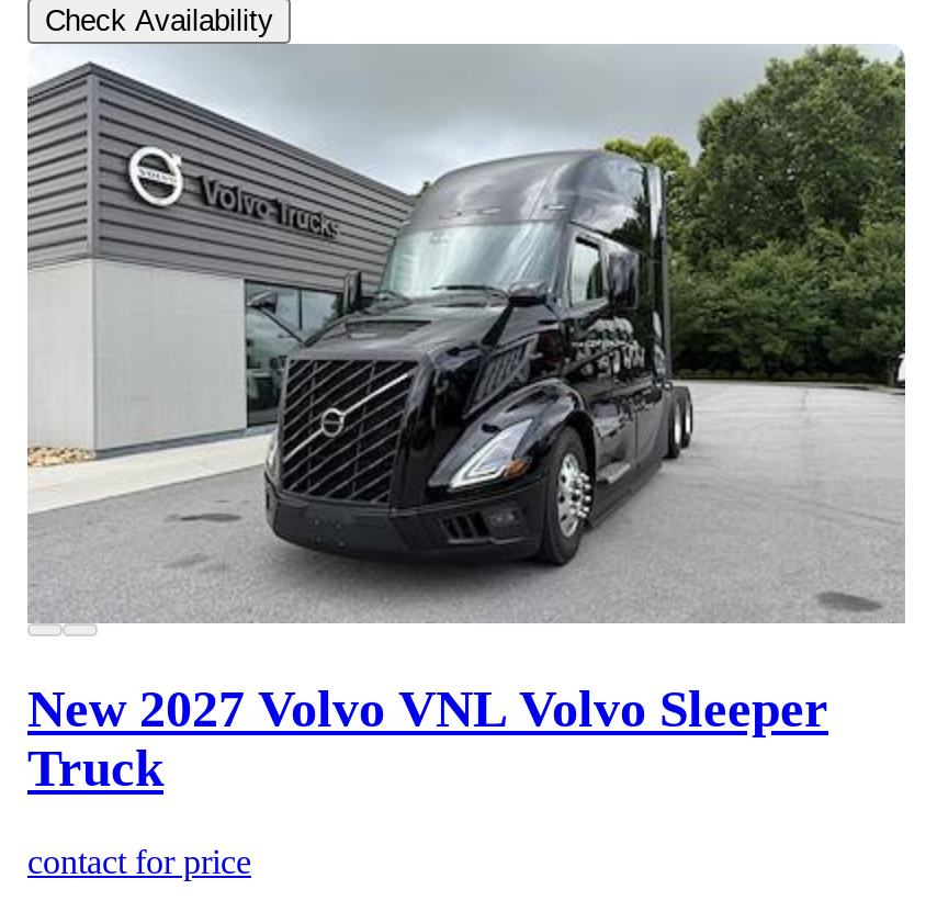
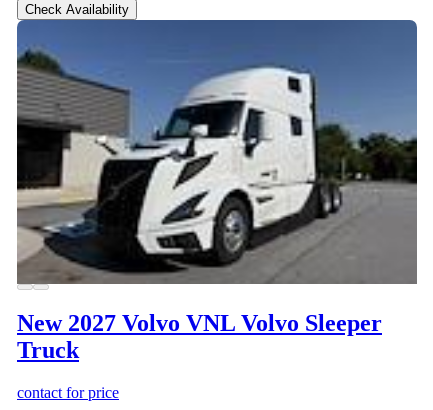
- [image]
+ [image]
